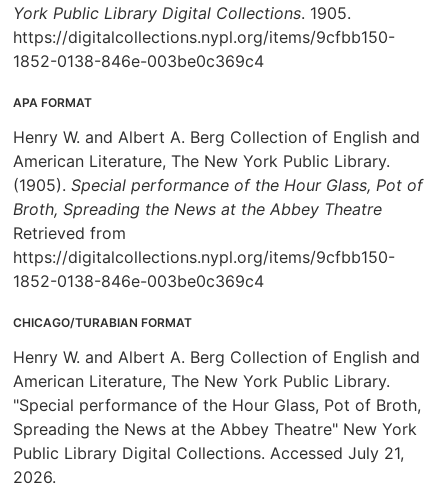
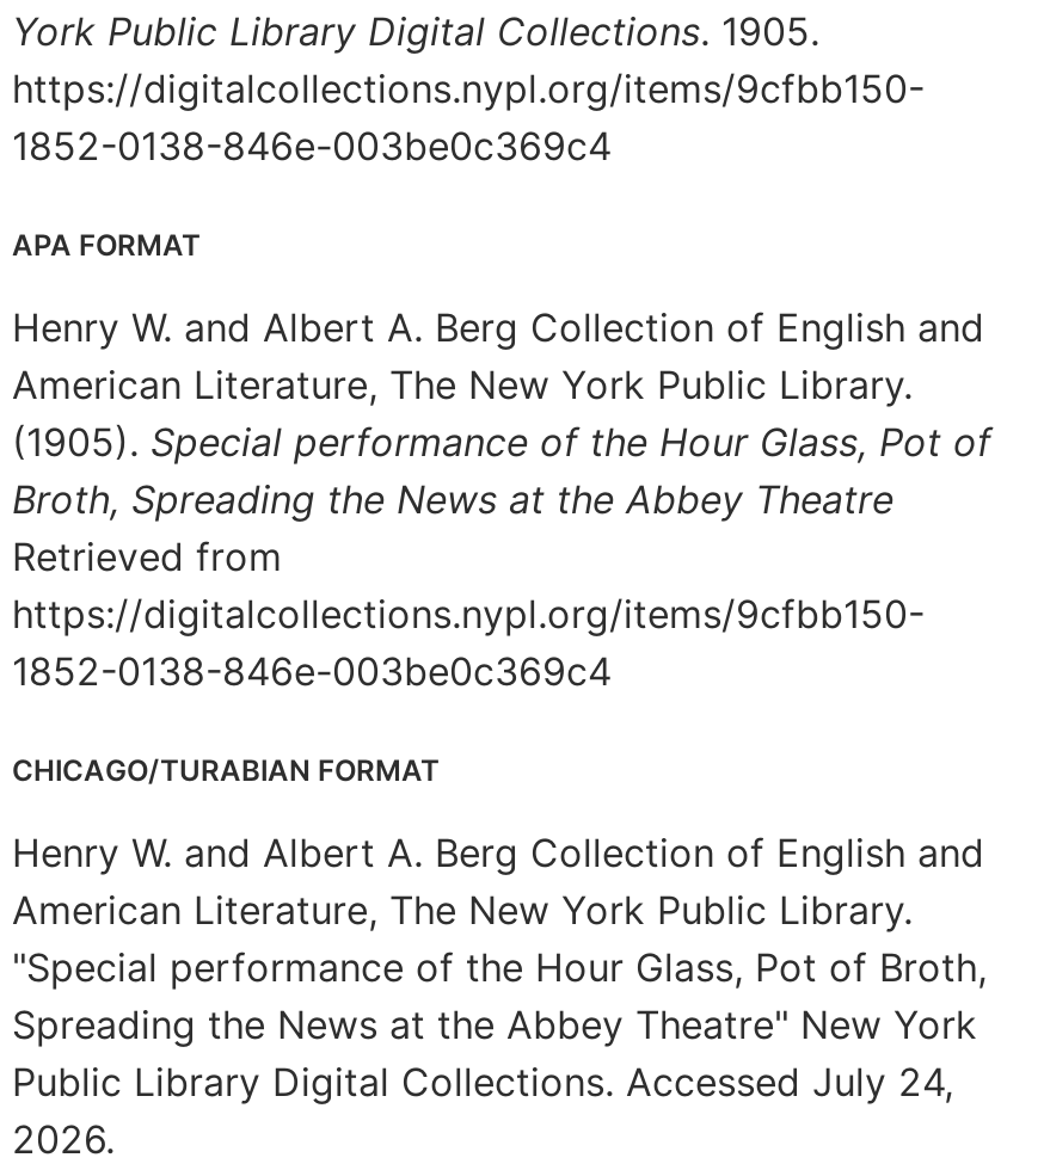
- Public Library Digital Collections. Accessed July 21,
+ Public Library Digital Collections. Accessed July 24,
